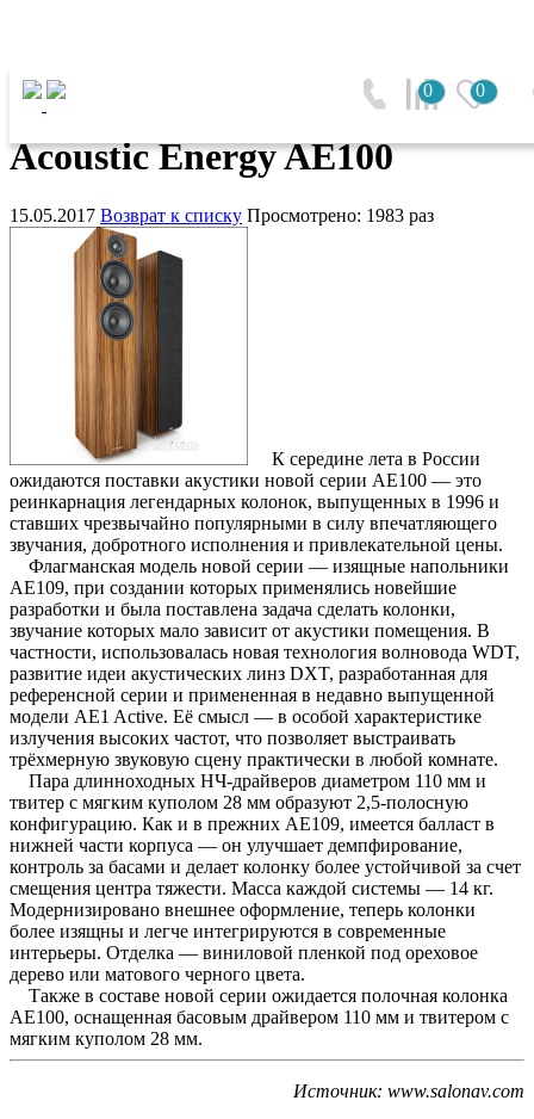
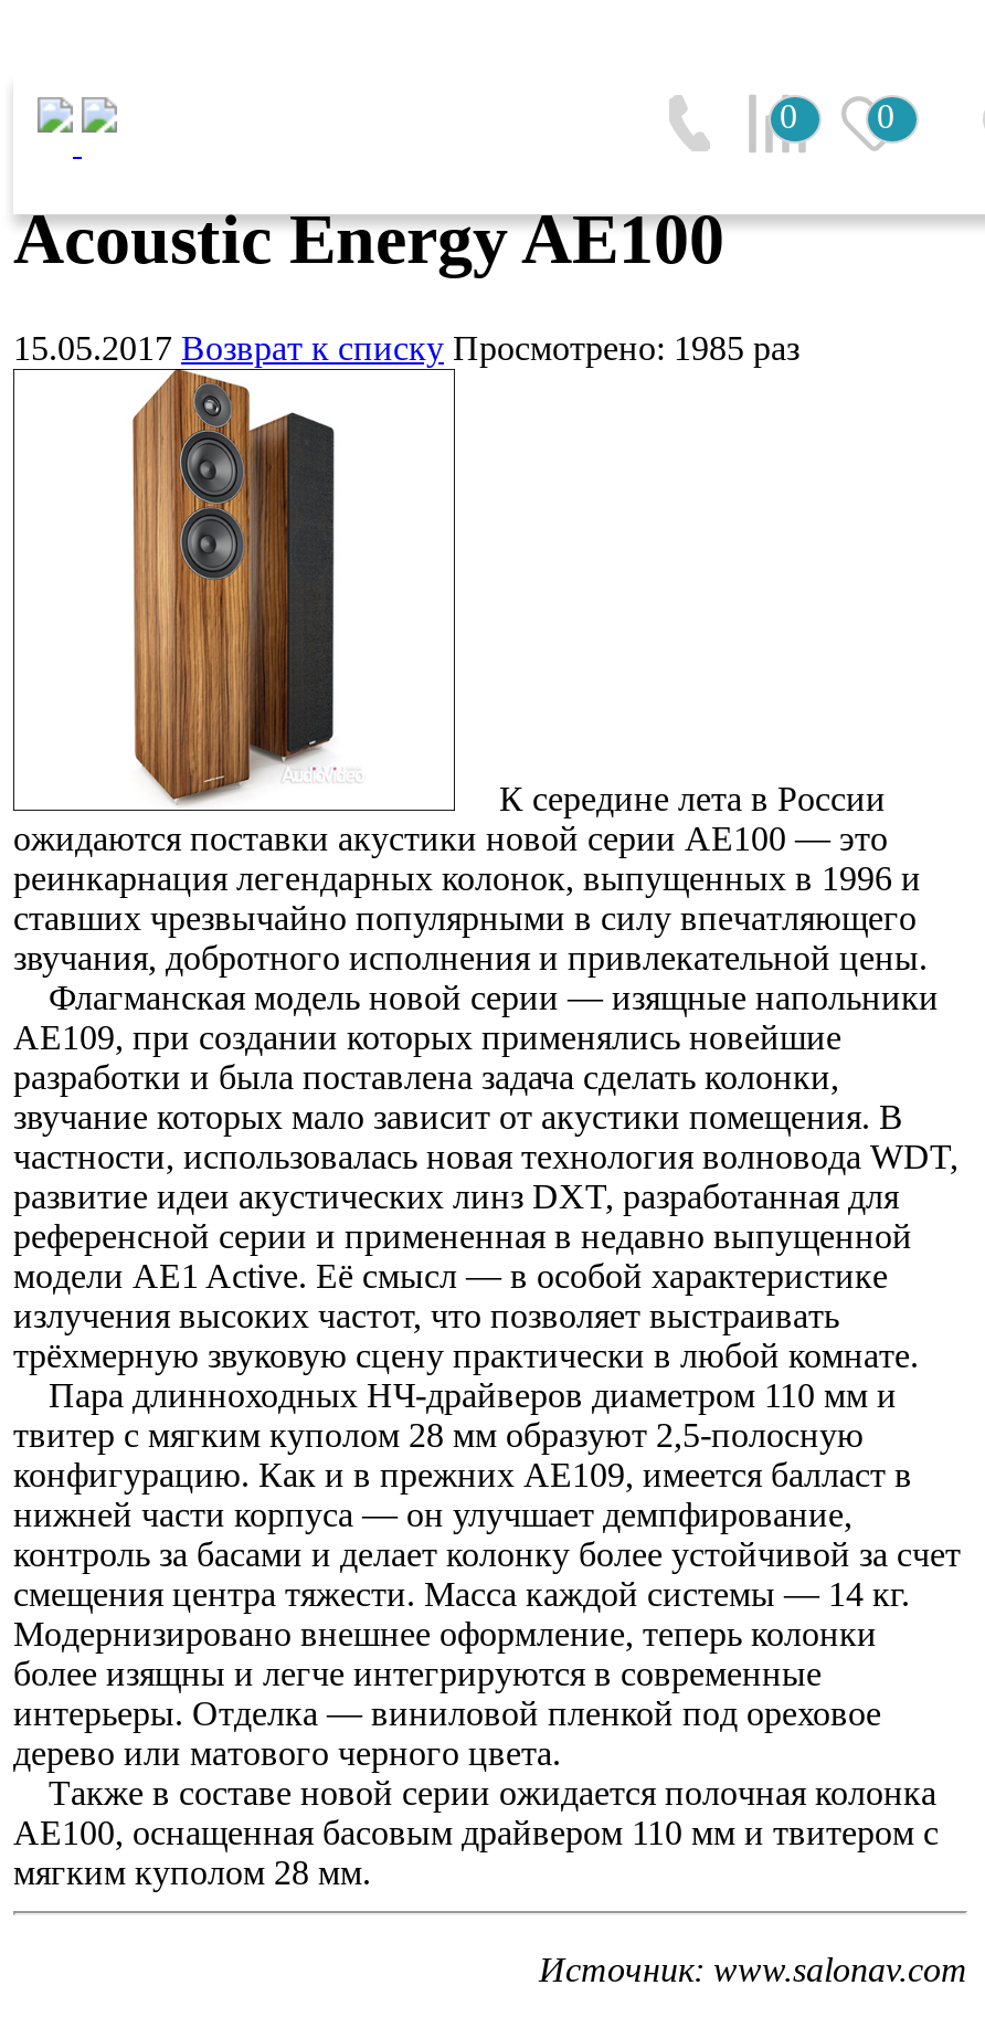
- 15.05.2017 Возврат к списку Просмотрено: 1983 раз
+ 15.05.2017 Возврат к списку Просмотрено: 1985 раз
